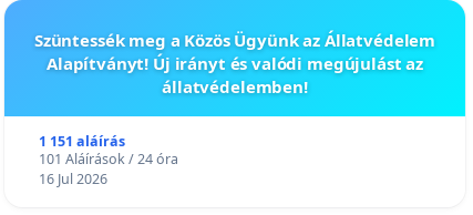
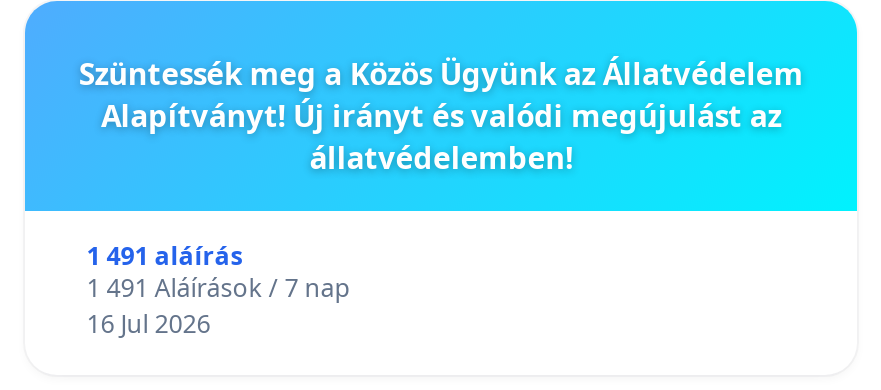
- 1 151 aláírás
+ 1 491 aláírás

- 101 Aláírások / 24 óra
+ 1 491 Aláírások / 7 nap
